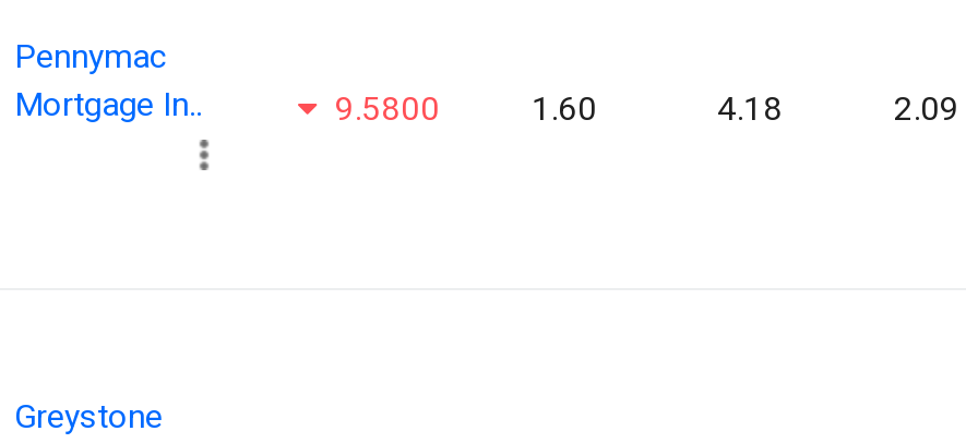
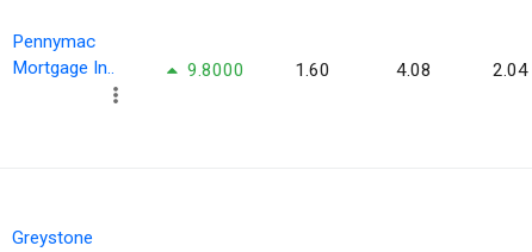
- 9.5800
+ 9.8000

- 4.18
+ 4.08

- 2.09
+ 2.04
